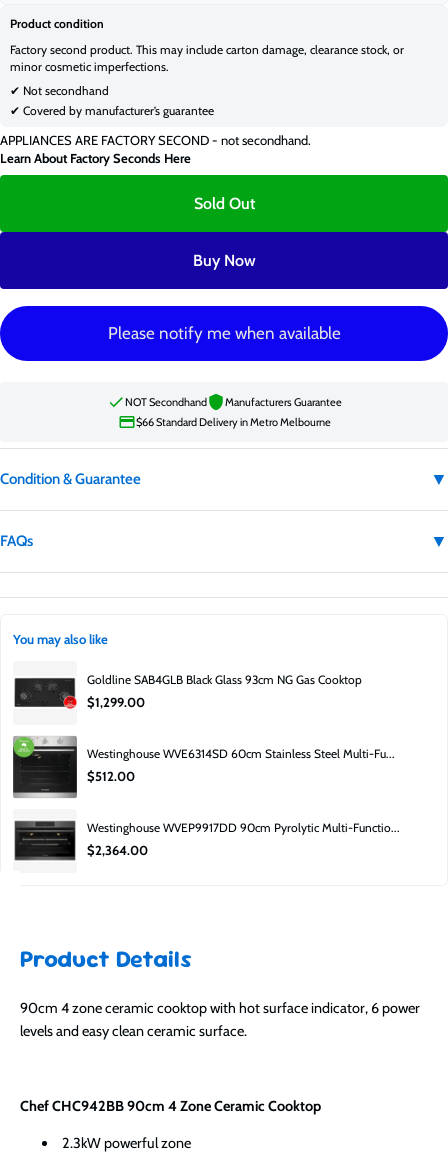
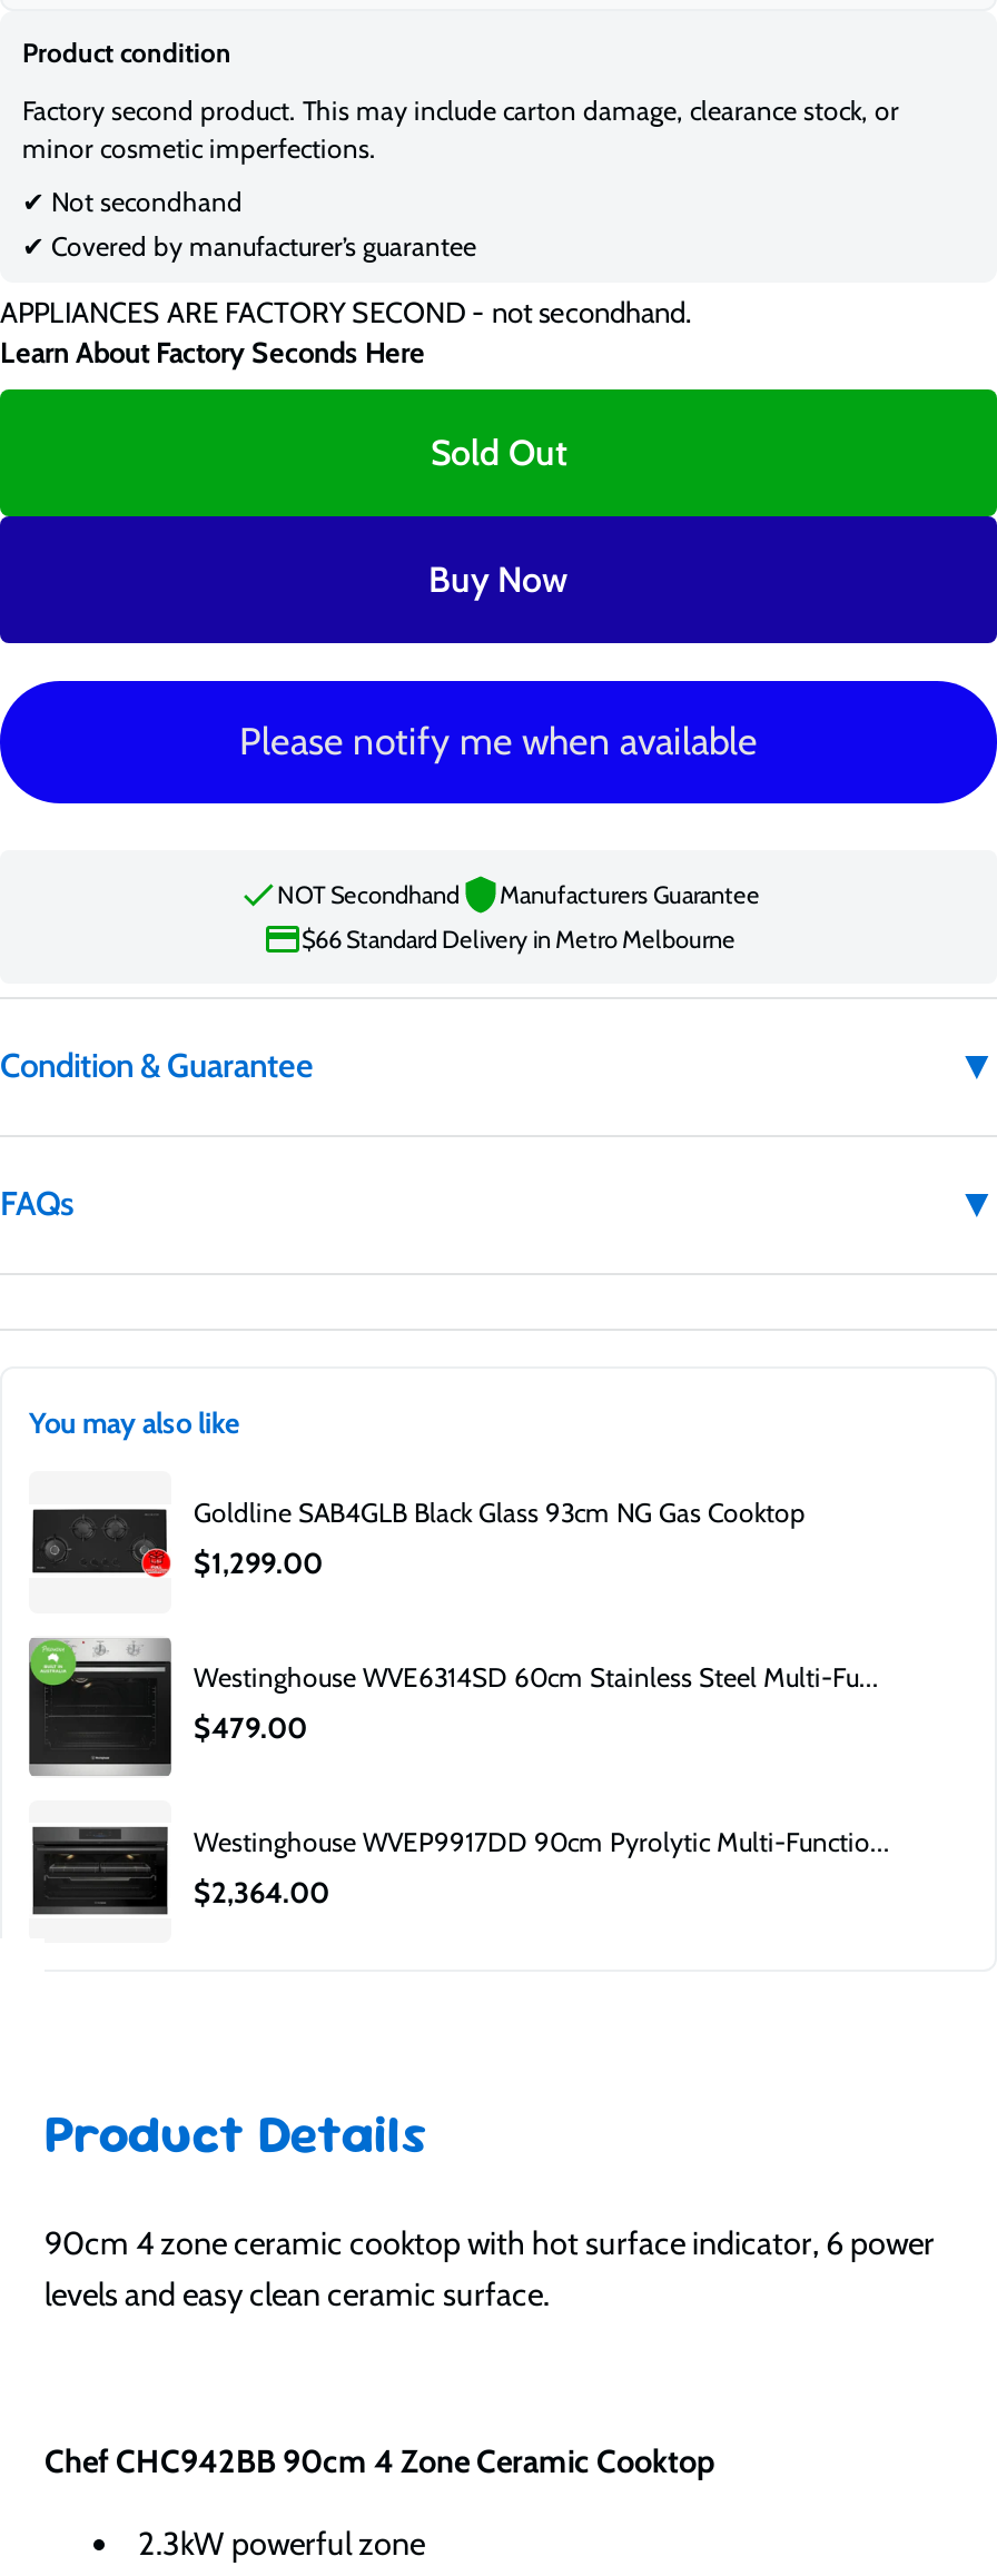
- $512.00
+ $479.00
